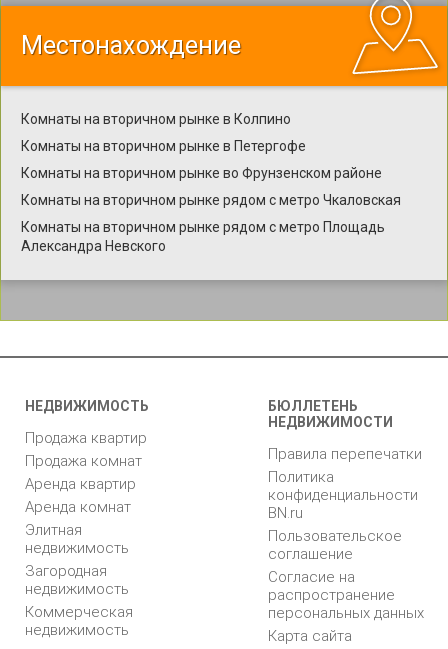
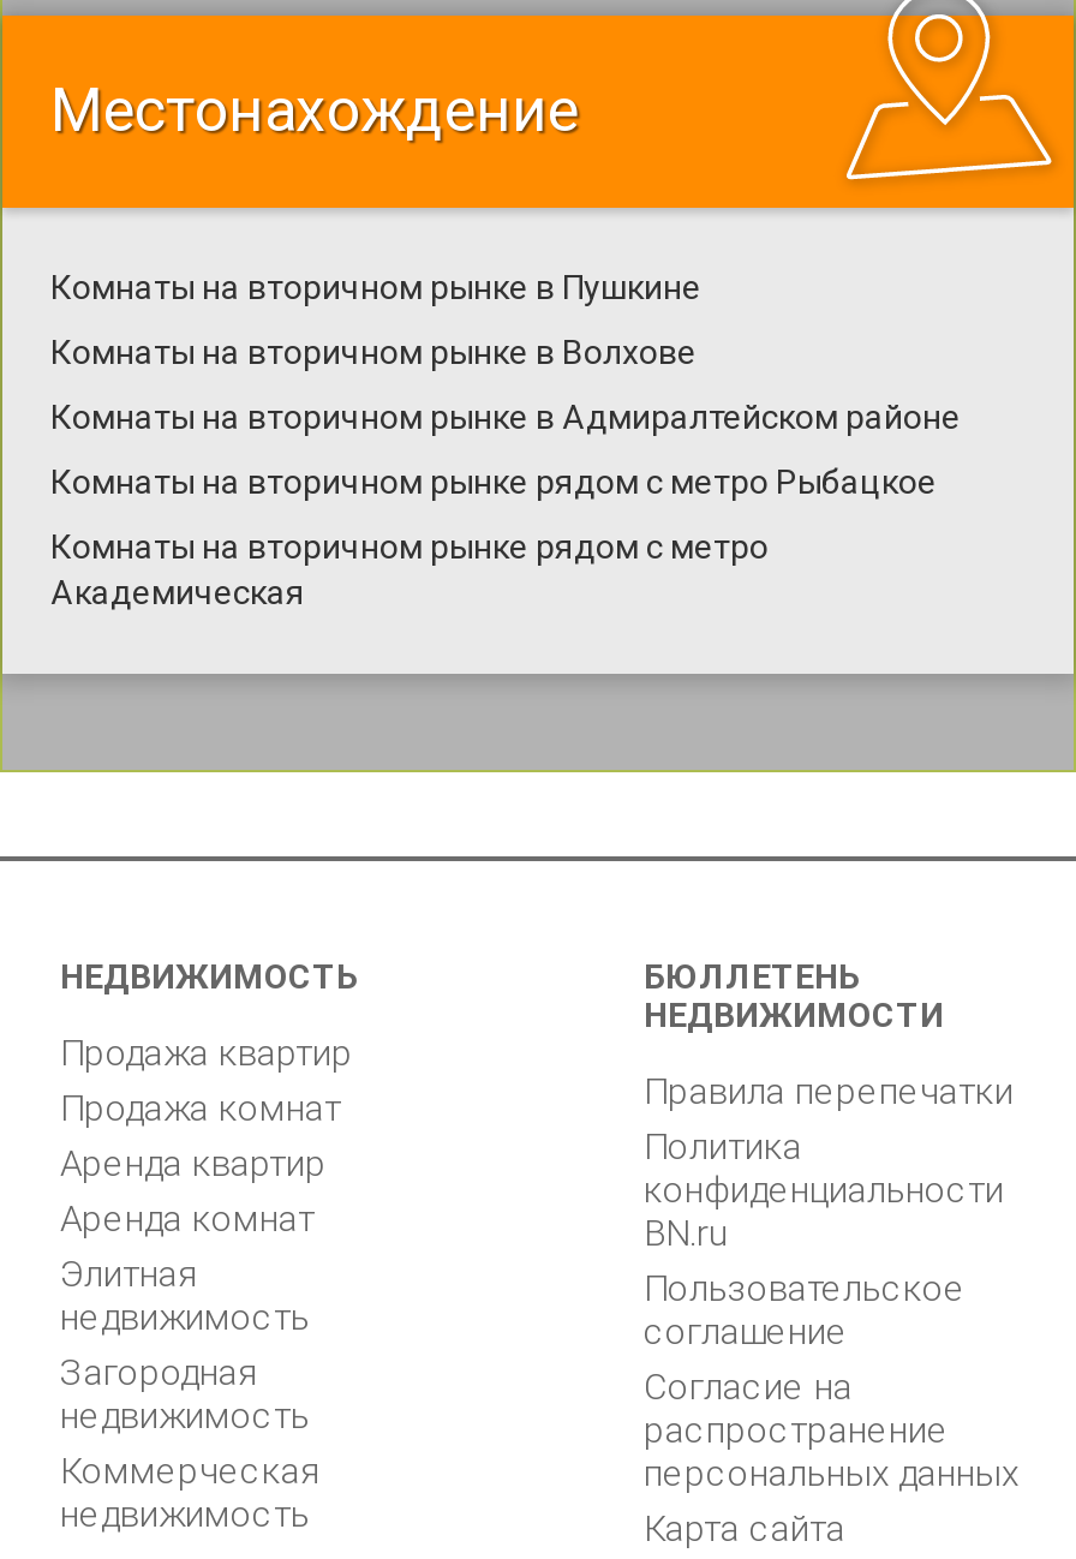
- Комнаты на вторичном рынке в Колпино
+ Комнаты на вторичном рынке в Пушкине

- Комнаты на вторичном рынке в Петергофе
+ Комнаты на вторичном рынке в Волхове

- Комнаты на вторичном рынке во Фрунзенском районе
+ Комнаты на вторичном рынке в Адмиралтейском районе

- Комнаты на вторичном рынке рядом с метро Чкаловская
+ Комнаты на вторичном рынке рядом с метро Рыбацкое

- Комнаты на вторичном рынке рядом с метро Площадь
- Александра Невского
+ Комнаты на вторичном рынке рядом с метро
+ Академическая
